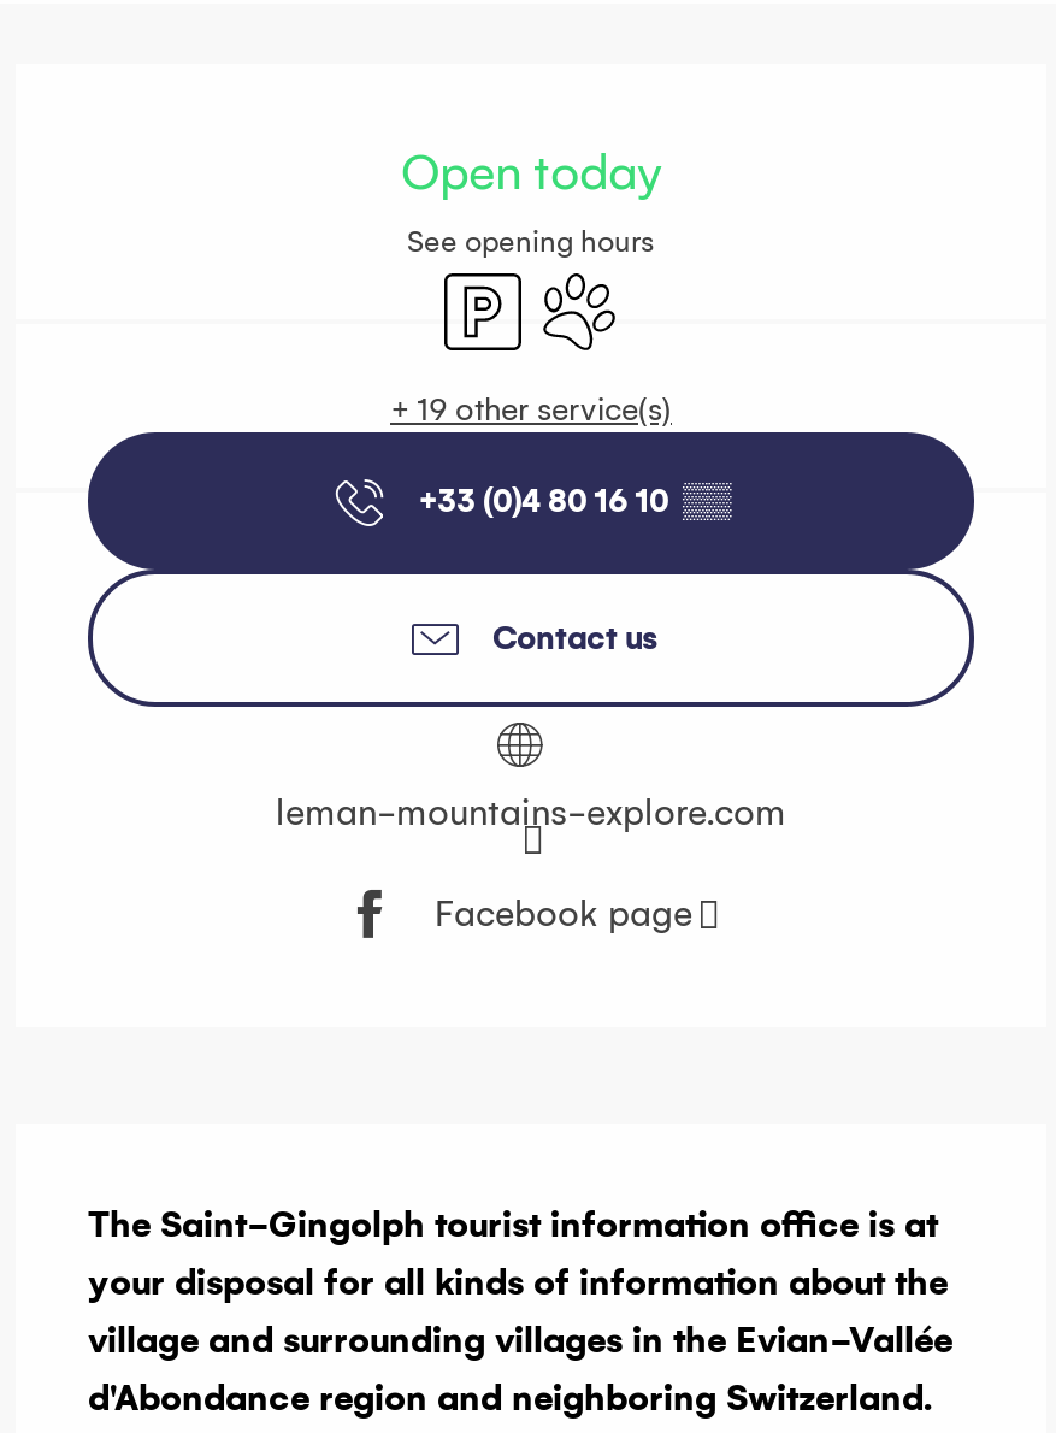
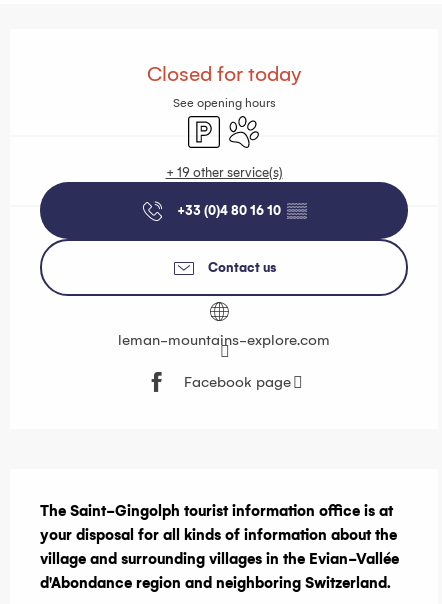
- Open today
+ Closed for today
